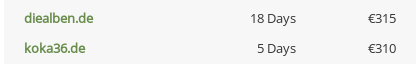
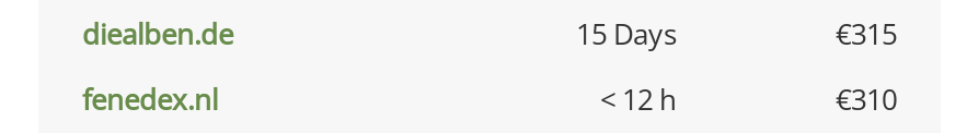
- 18 Days
+ 15 Days

- koka36.de
- 5 Days
+ fenedex.nl
+ < 12 h
